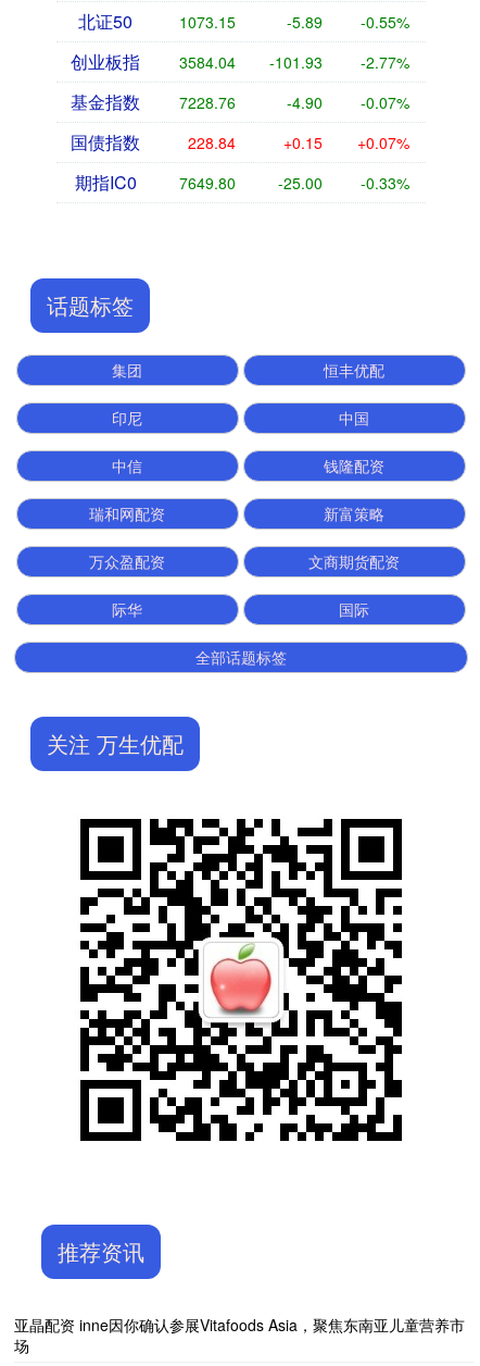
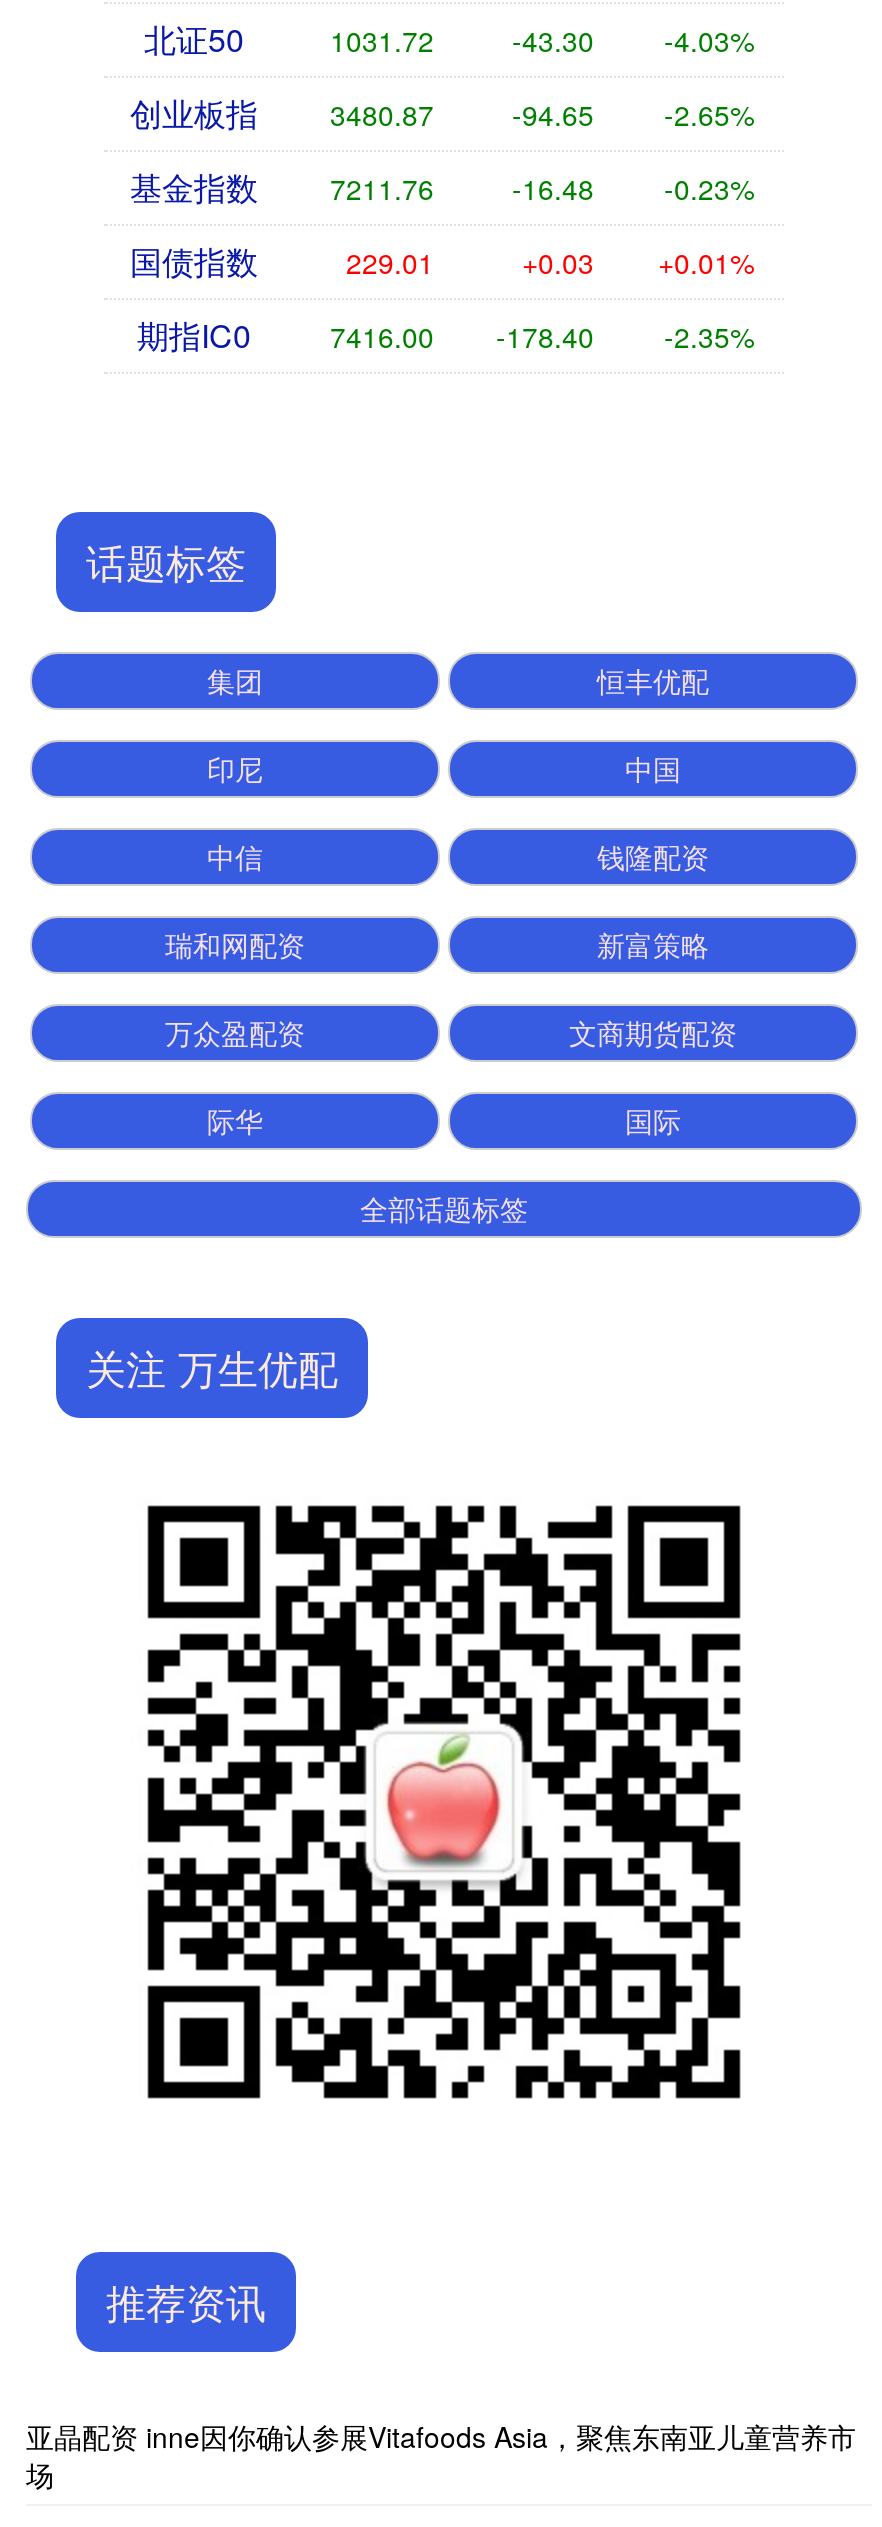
- 1073.15
+ 1031.72

- -5.89
+ -43.30

- -0.55%
+ -4.03%

- 3584.04
+ 3480.87

- -101.93
+ -94.65

- -2.77%
+ -2.65%

- 7228.76
+ 7211.76

- -4.90
+ -16.48

- -0.07%
+ -0.23%

- 228.84
+ 229.01

- +0.15
+ +0.03

- +0.07%
+ +0.01%

- 7649.80
+ 7416.00

- -25.00
+ -178.40

- -0.33%
+ -2.35%
